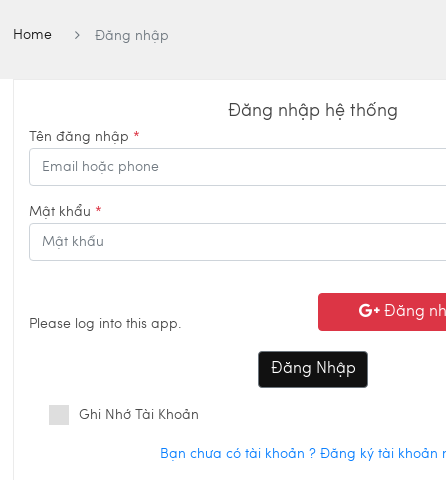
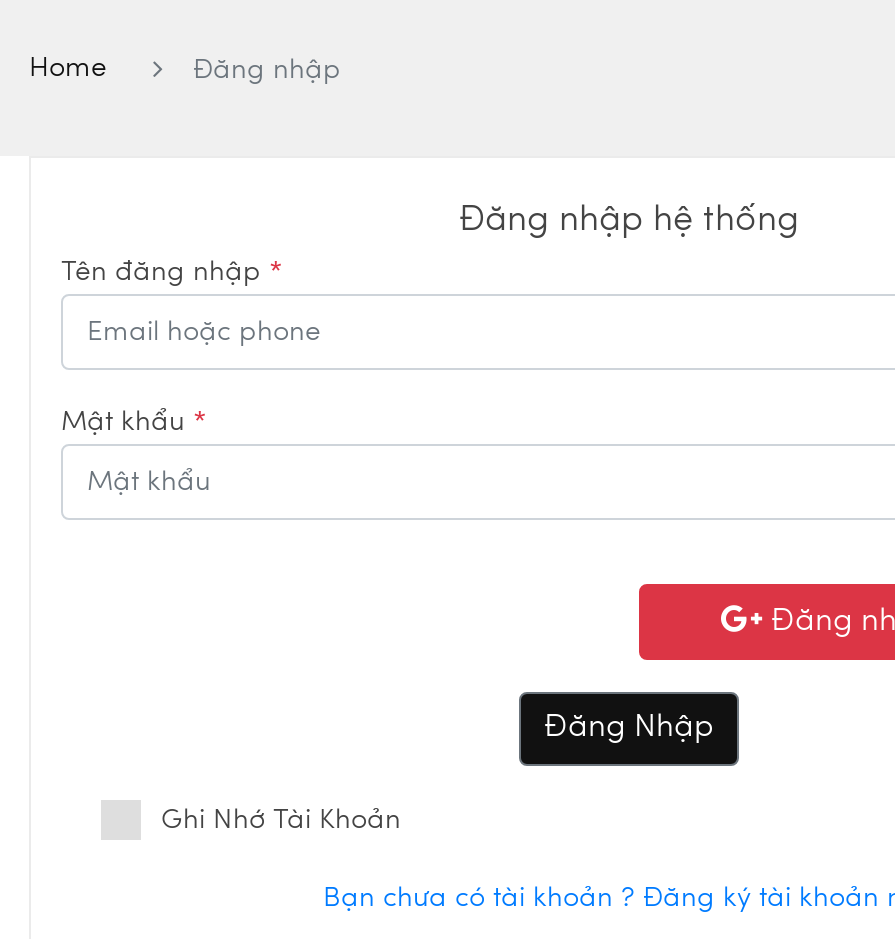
- Please log into this app.
